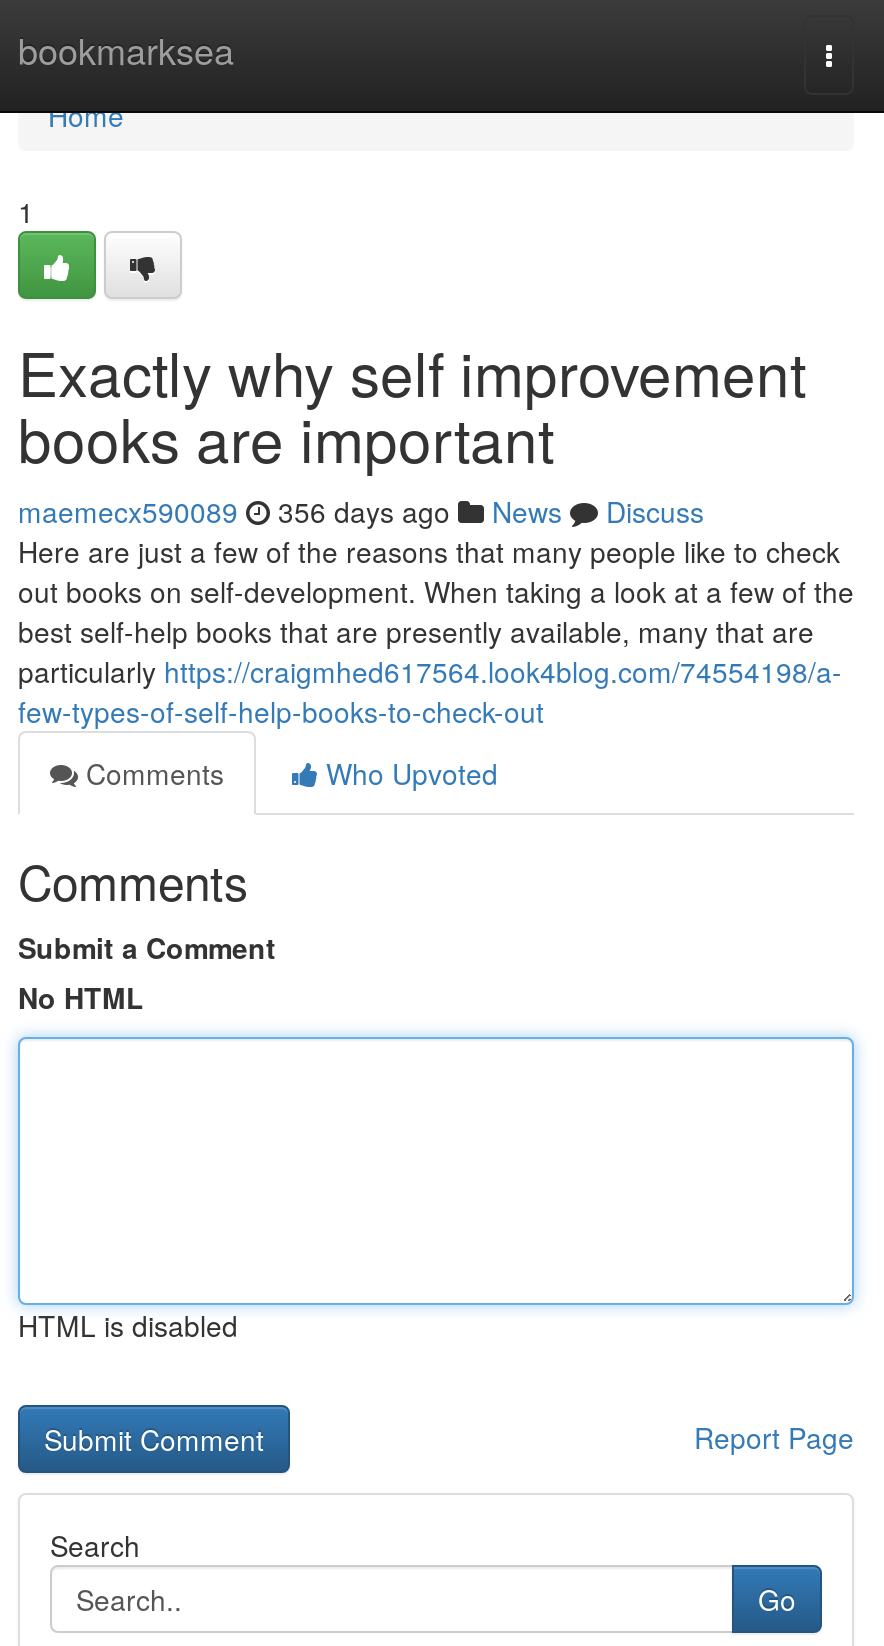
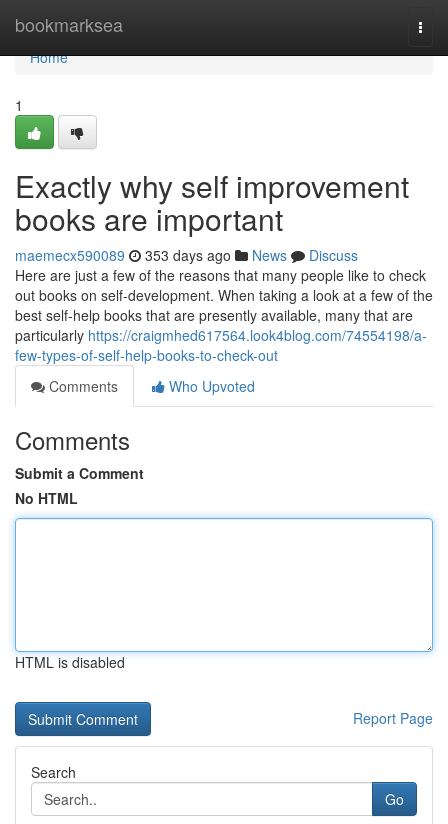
- maemecx590089 356 days ago News Discuss
+ maemecx590089 353 days ago News Discuss
